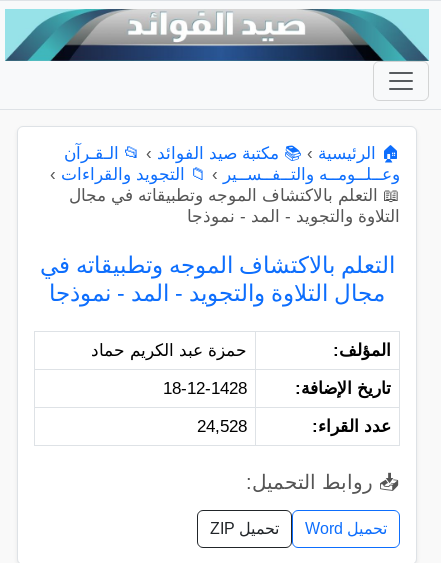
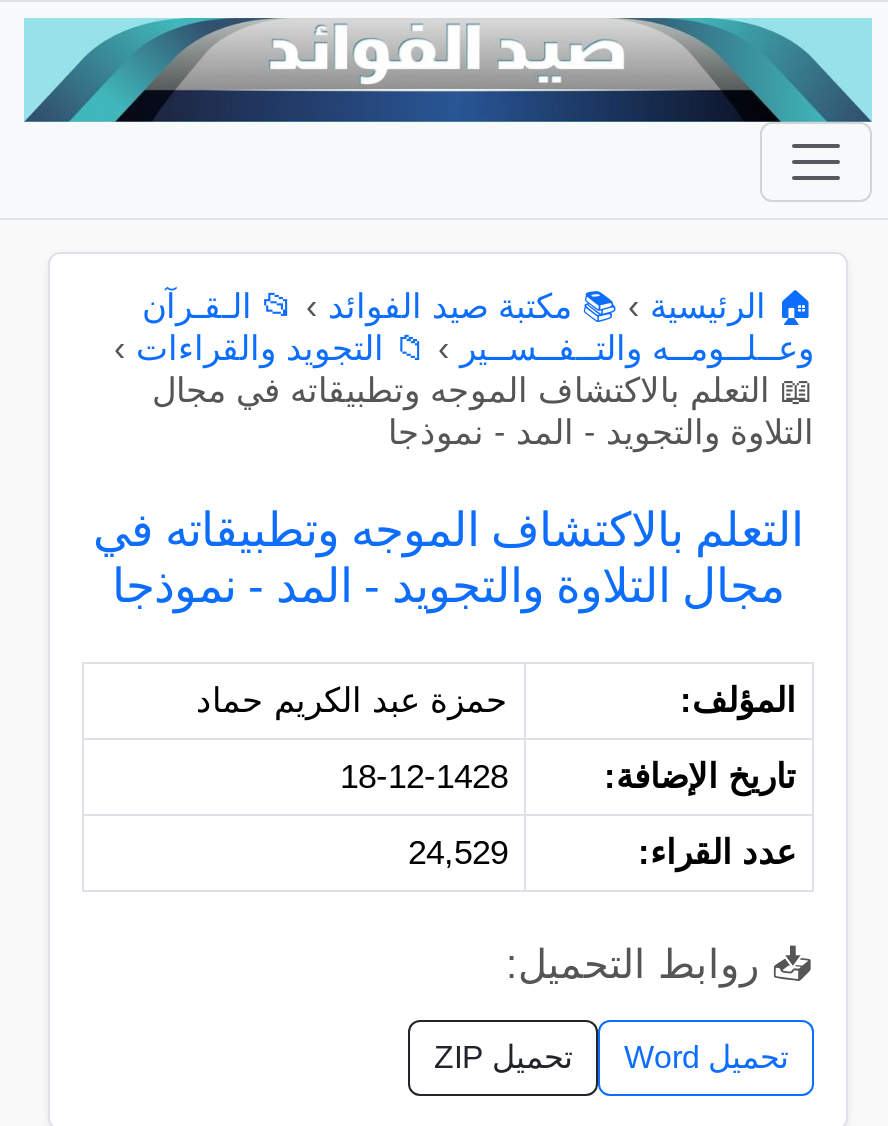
- 24,528
+ 24,529
